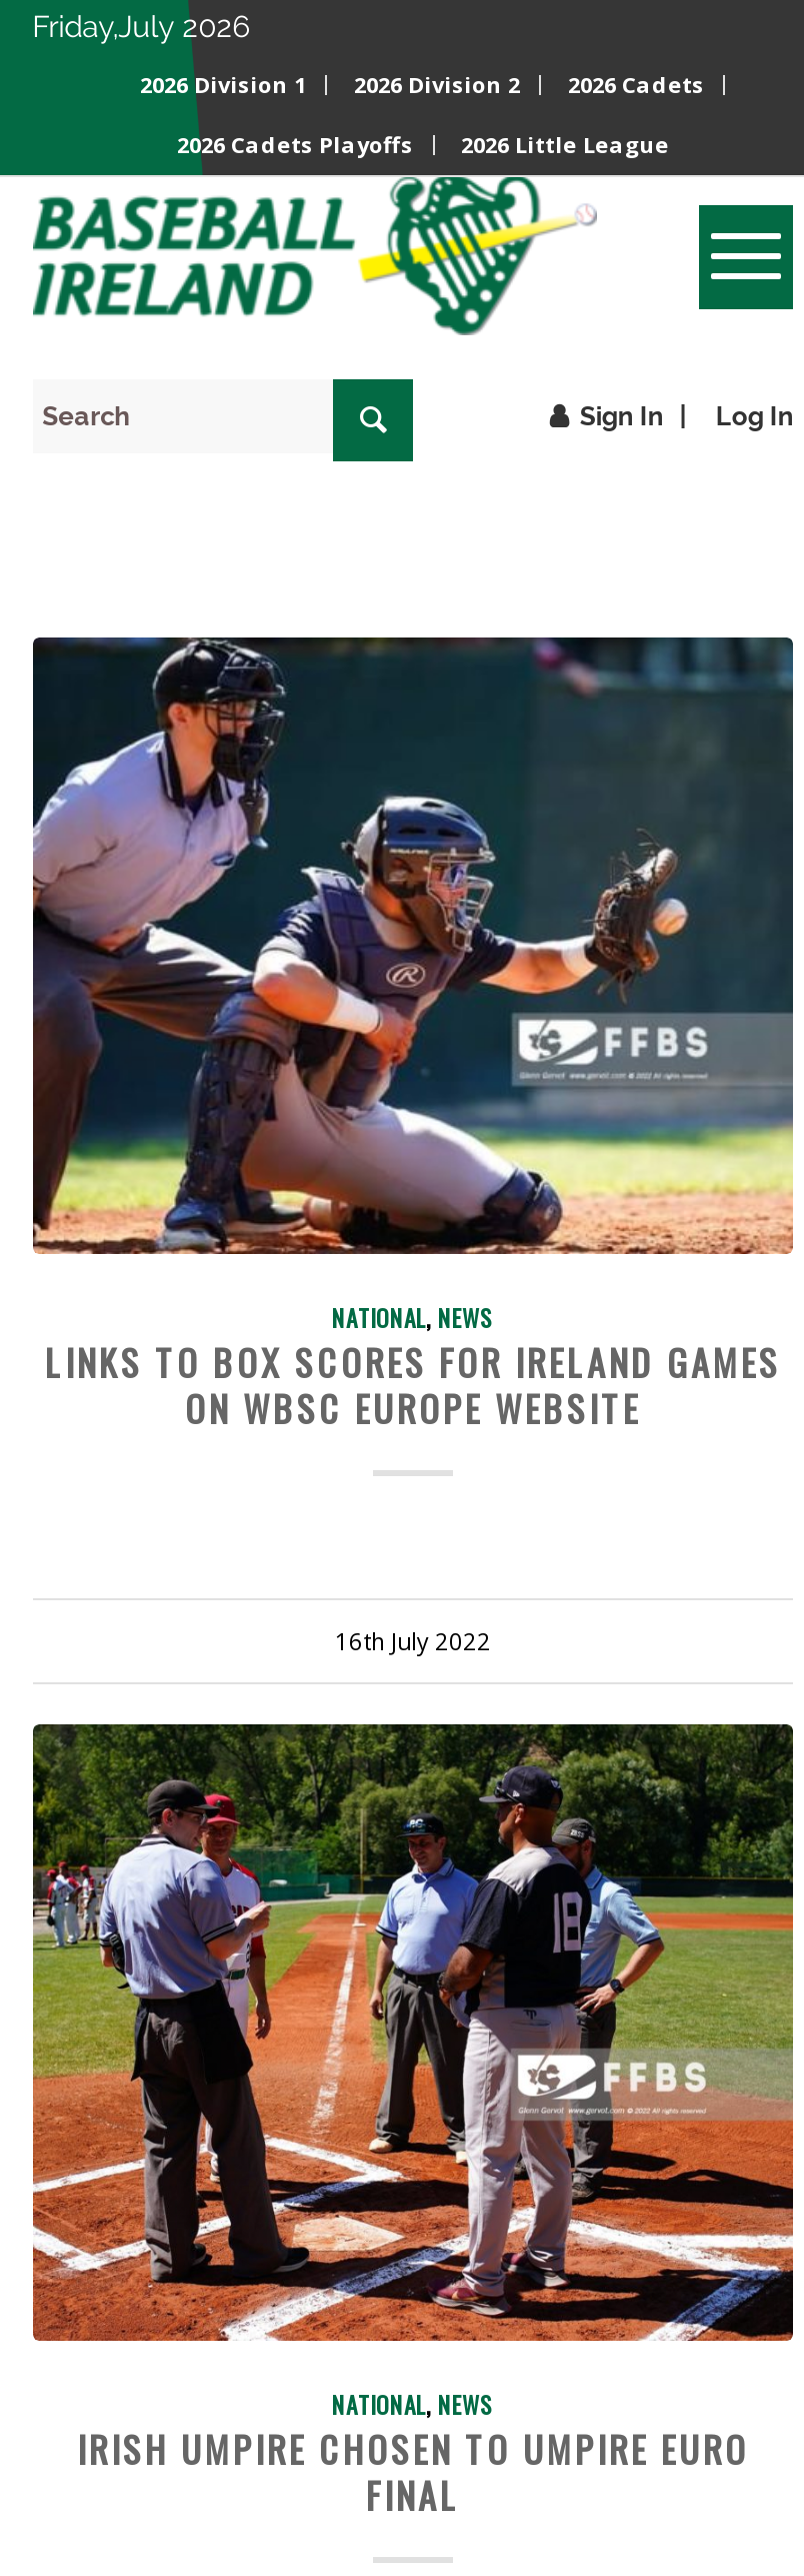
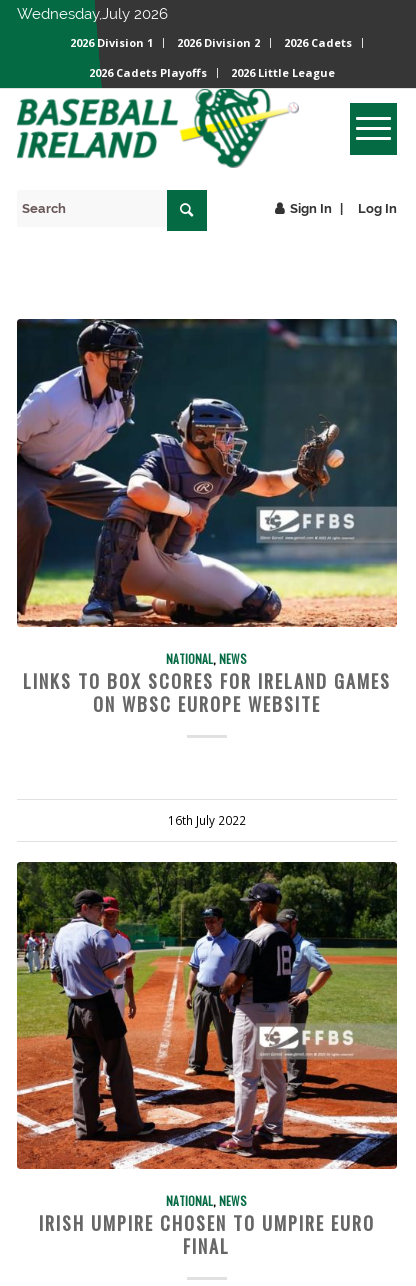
- Friday,July 2026
+ Wednesday,July 2026
